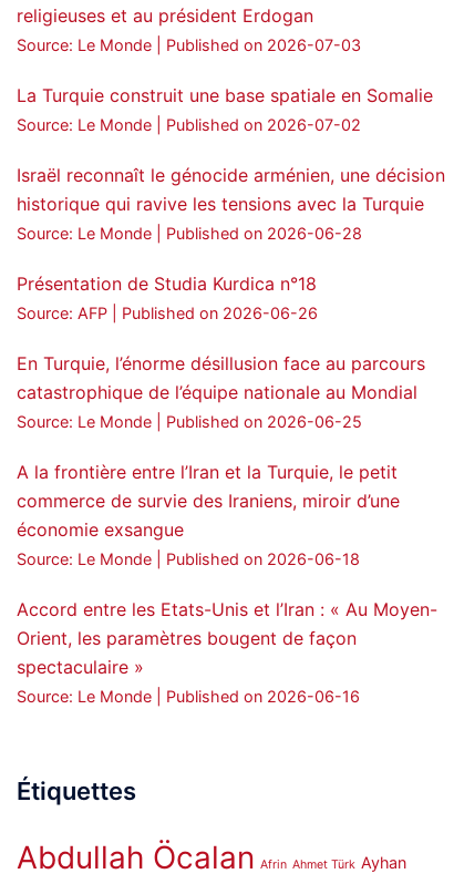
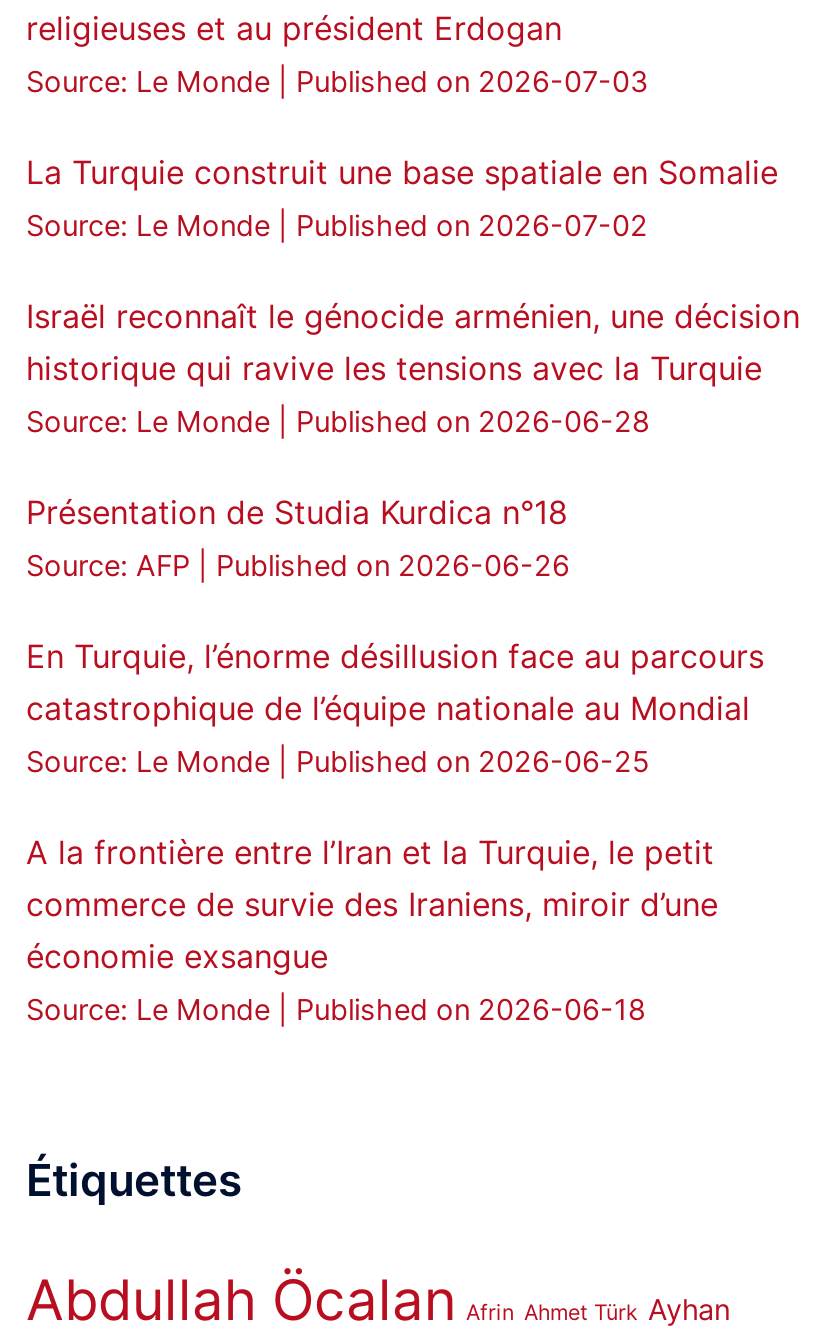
- Accord entre les Etats-Unis et l’Iran : « Au Moyen-
- Orient, les paramètres bougent de façon
- spectaculaire »
- Source: Le Monde Published on 2026-06-16
